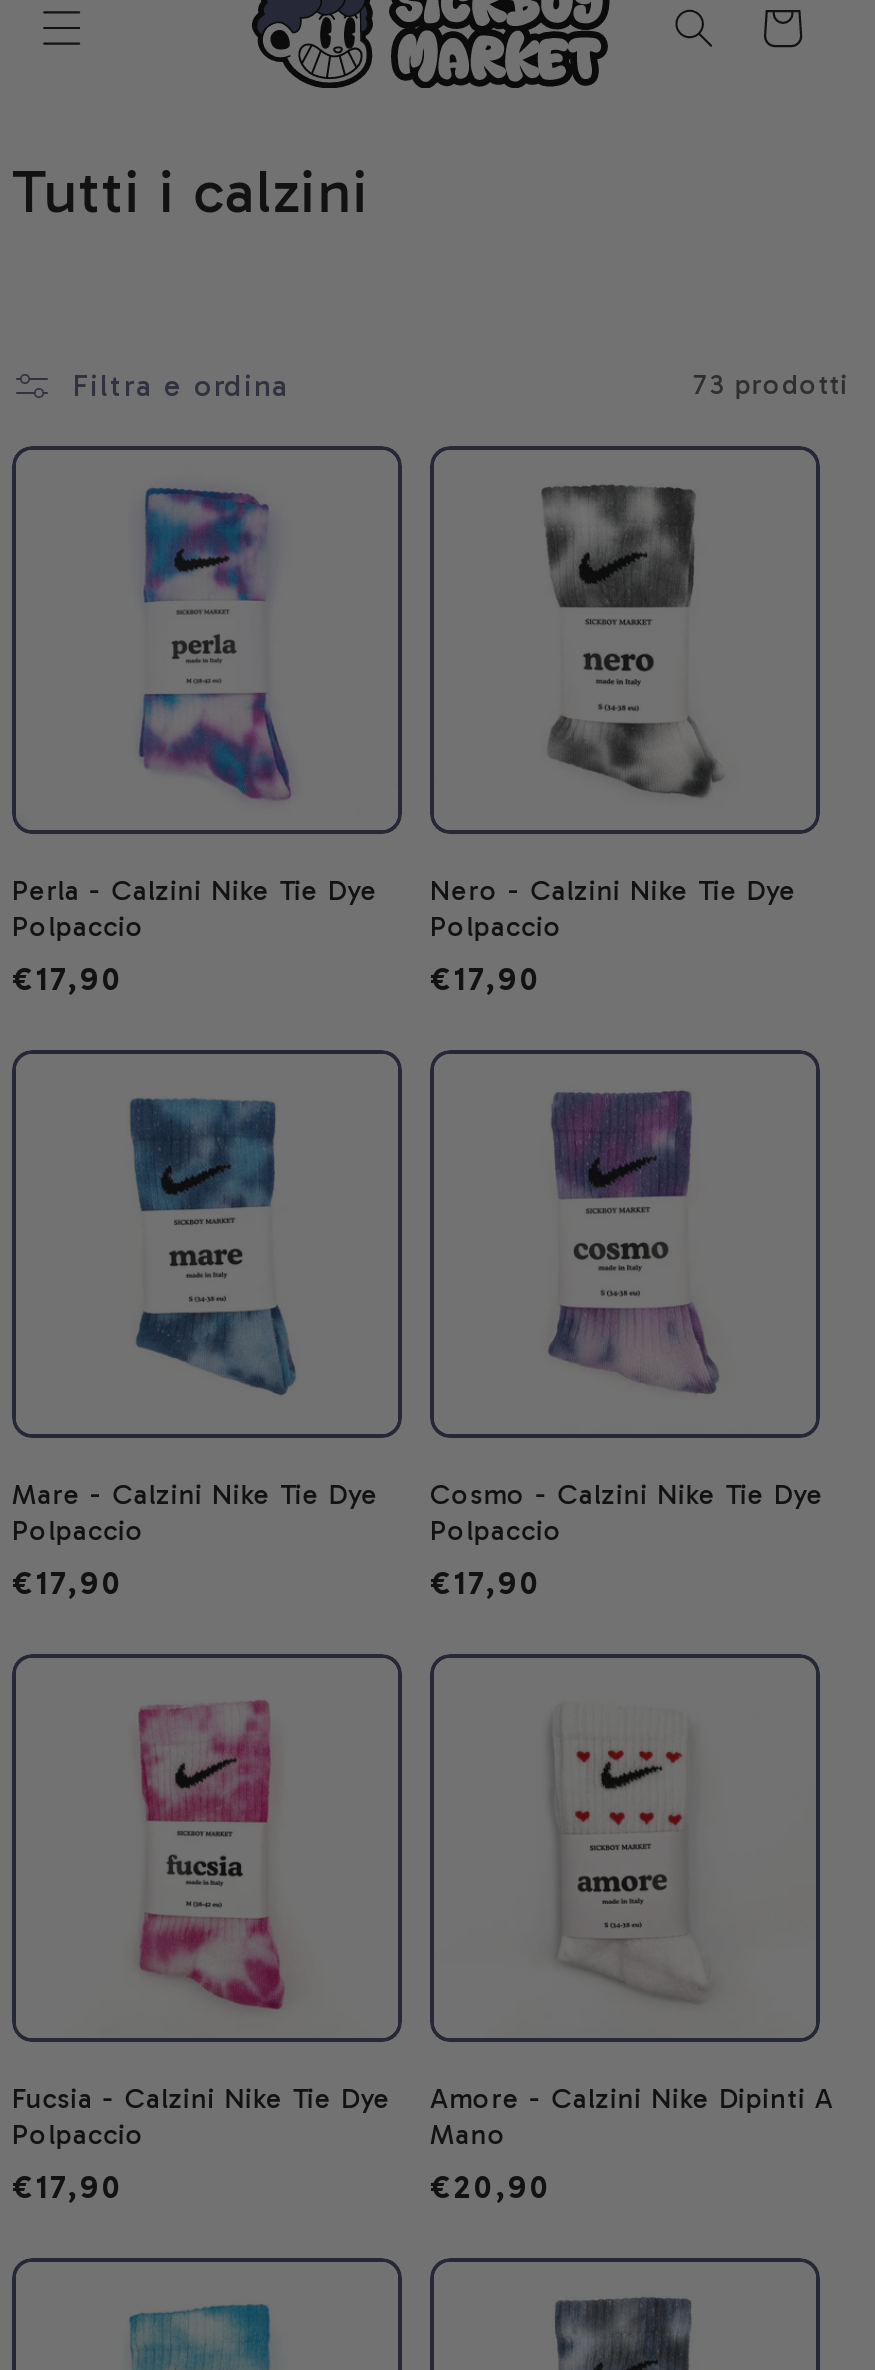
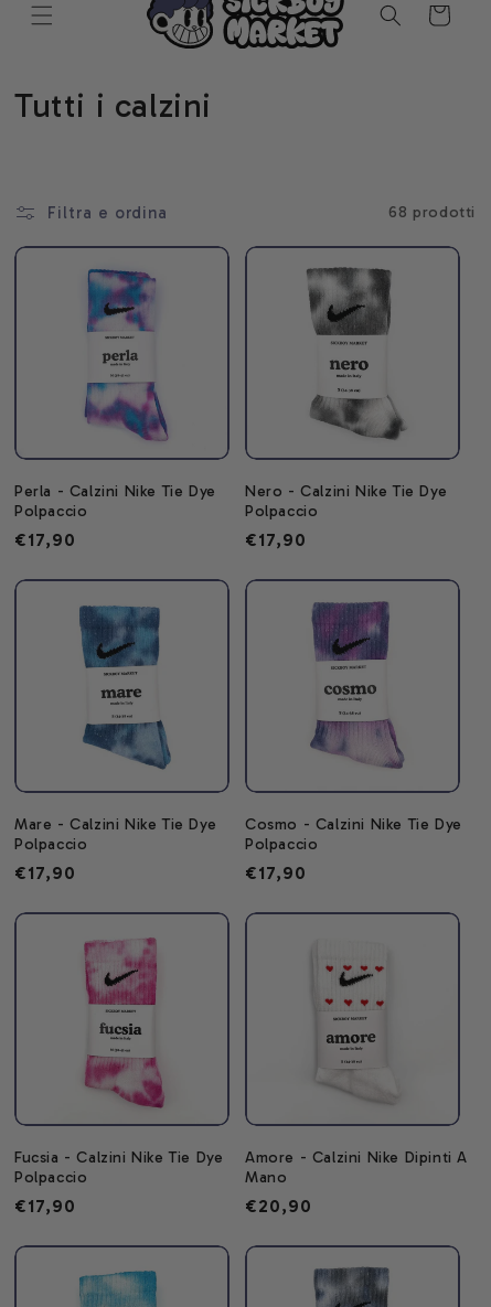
- 73 prodotti
+ 68 prodotti
